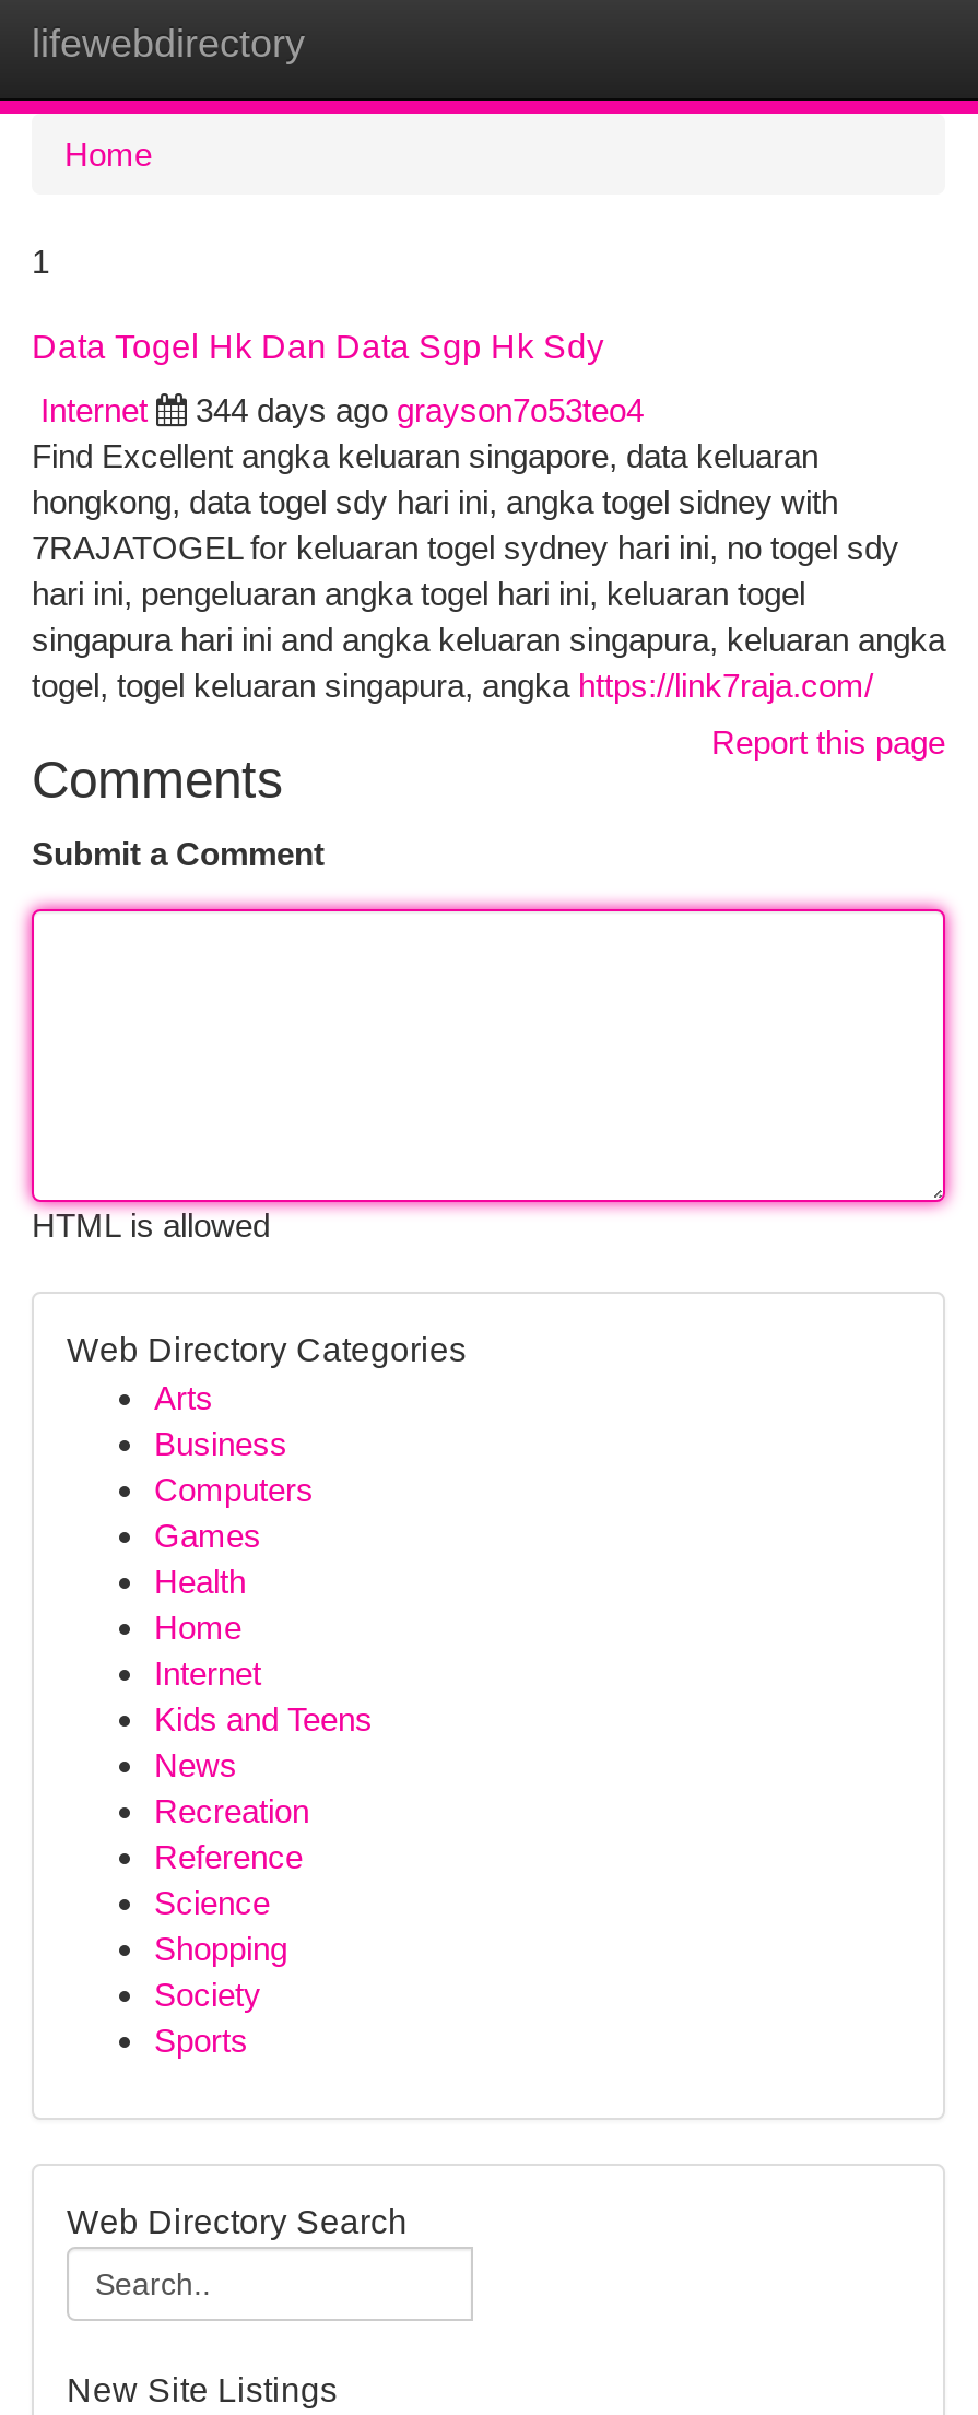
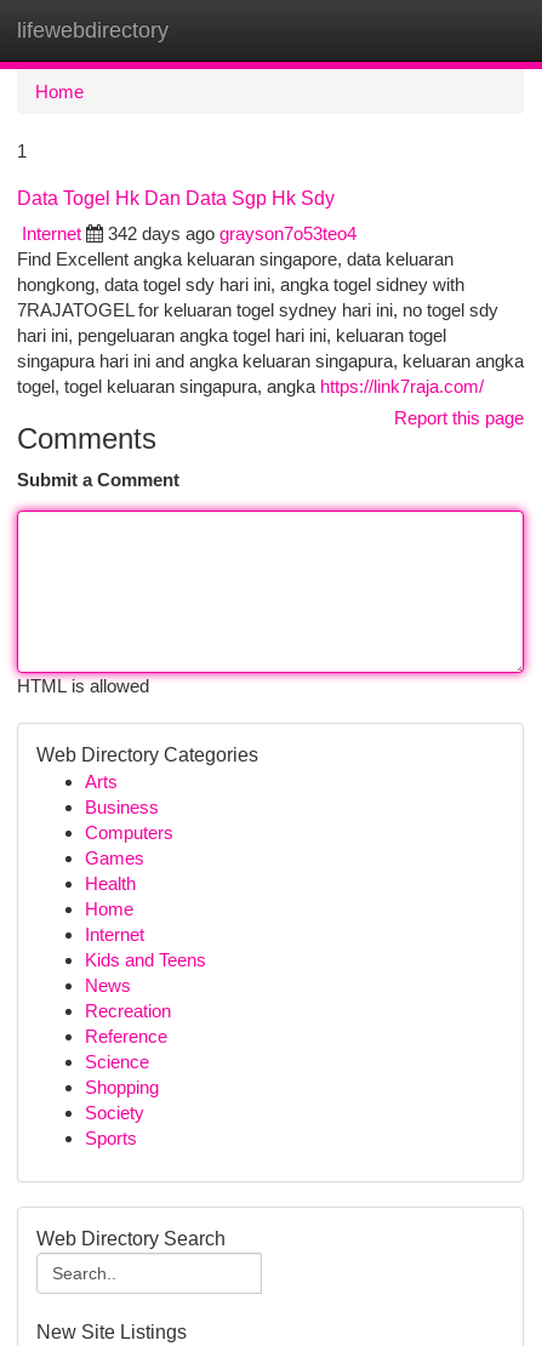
- 344 days ago grayson7o53teo4
+ 342 days ago grayson7o53teo4
